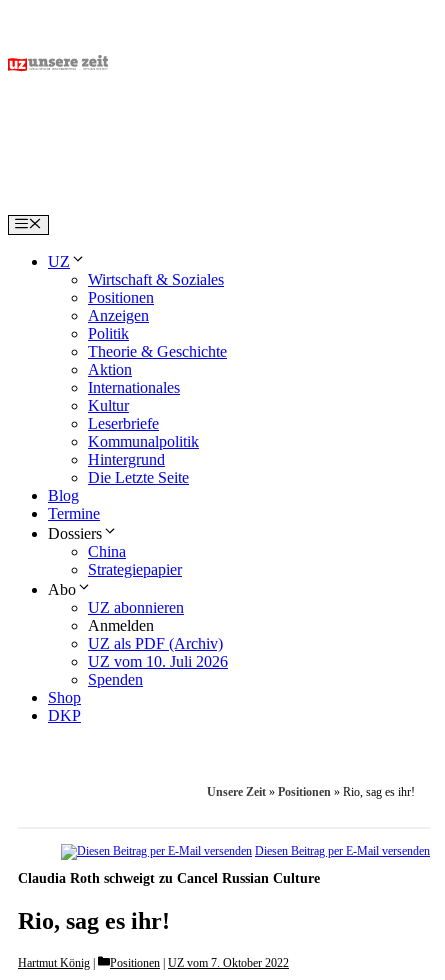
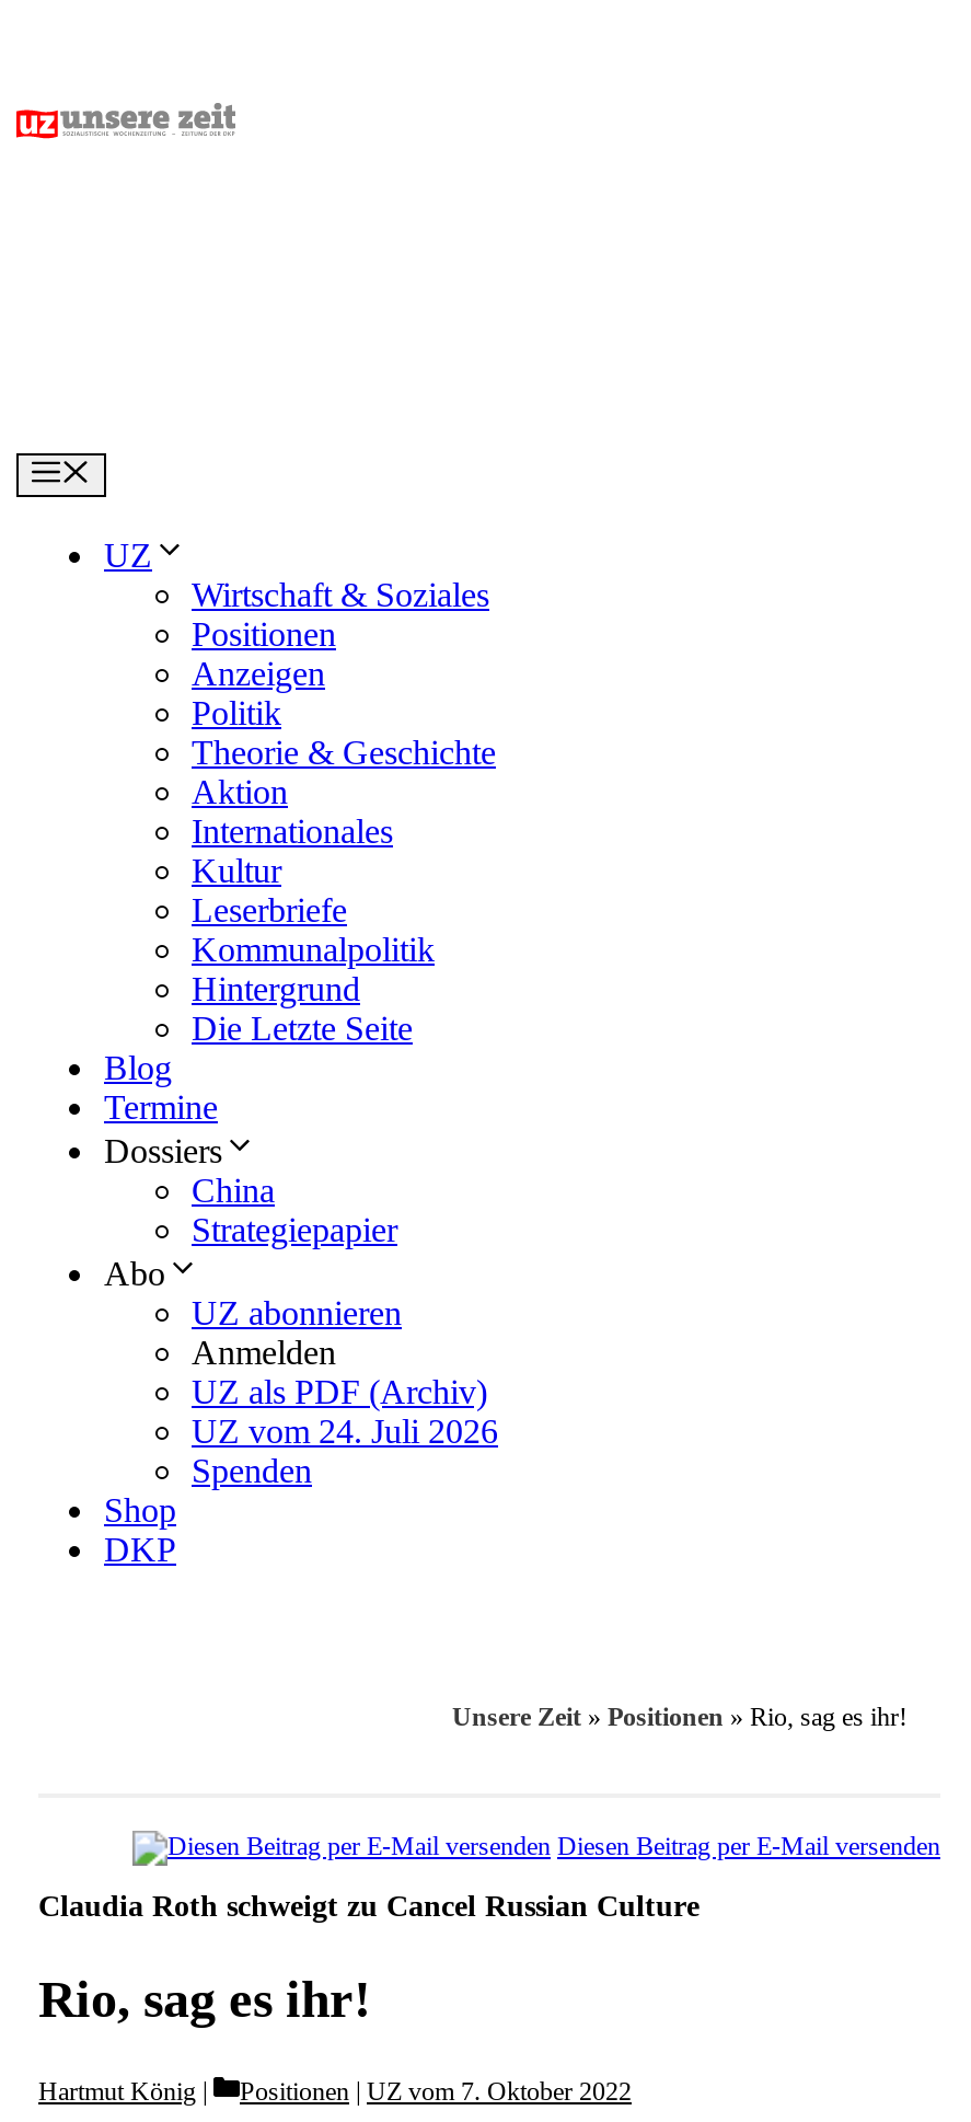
- UZ vom 10. Juli 2026
+ UZ vom 24. Juli 2026
